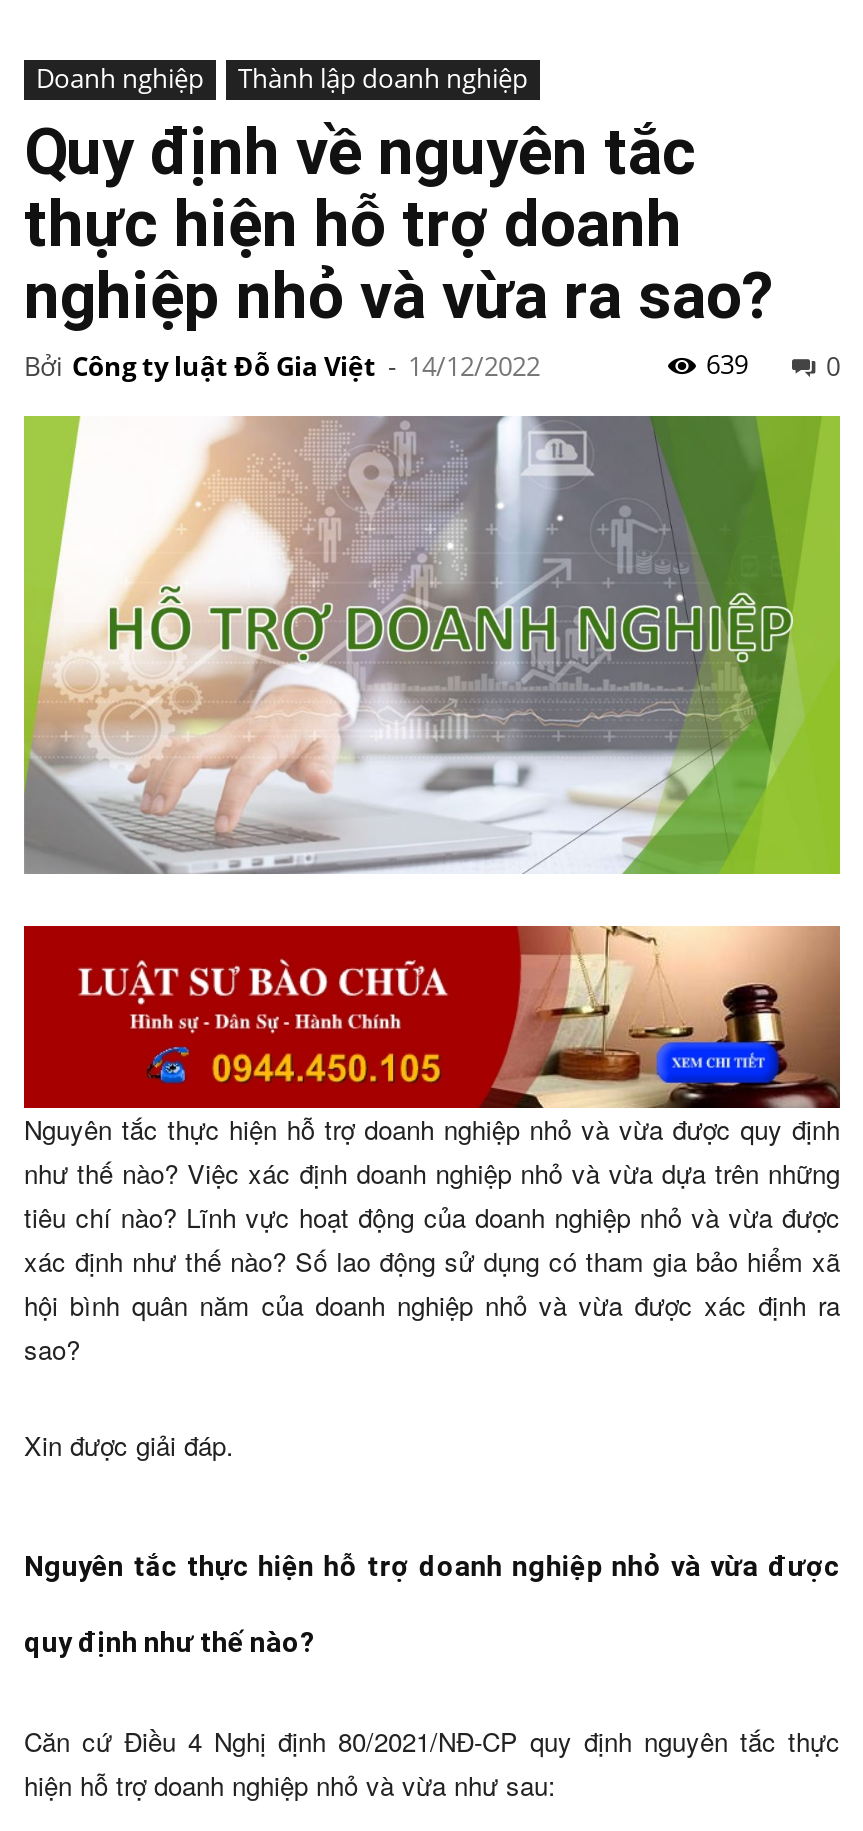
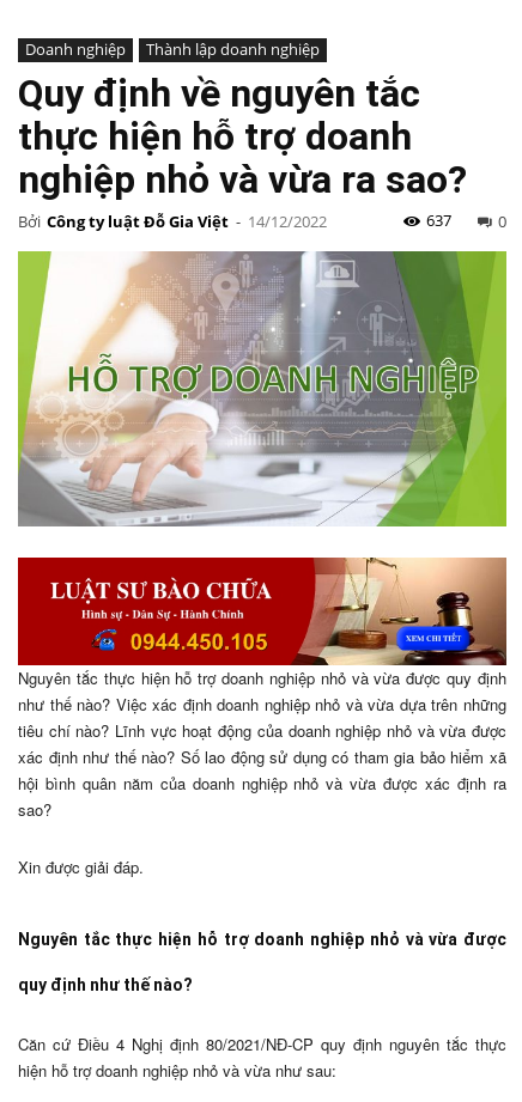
- 639
+ 637
